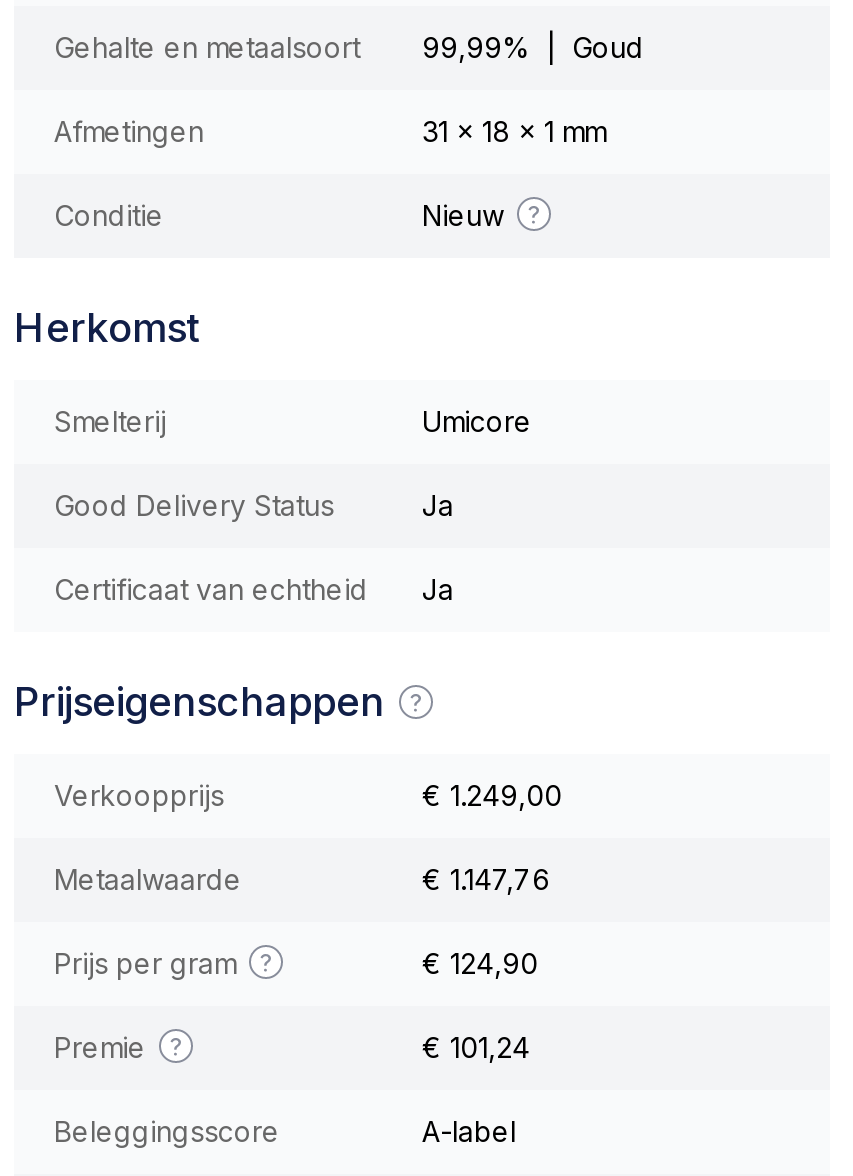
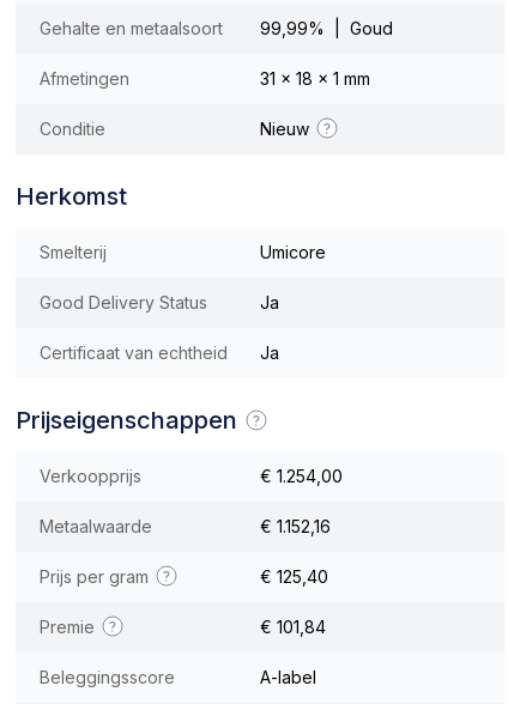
- € 1.249,00
+ € 1.254,00

- € 1.147,76
+ € 1.152,16

- € 124,90
+ € 125,40

- € 101,24
+ € 101,84
